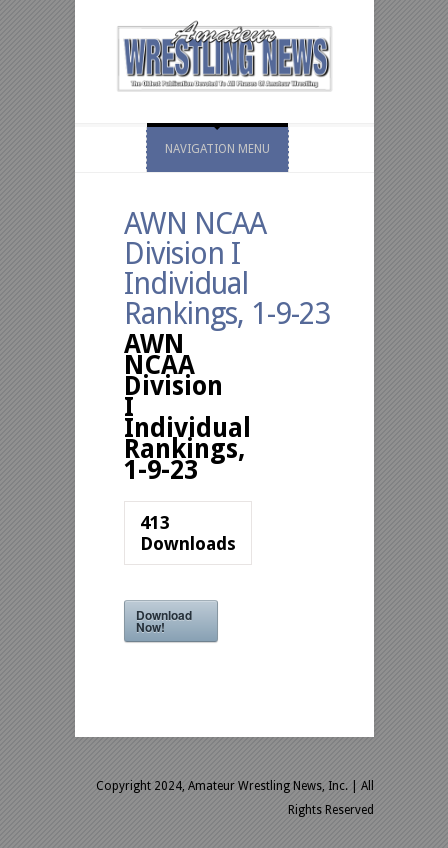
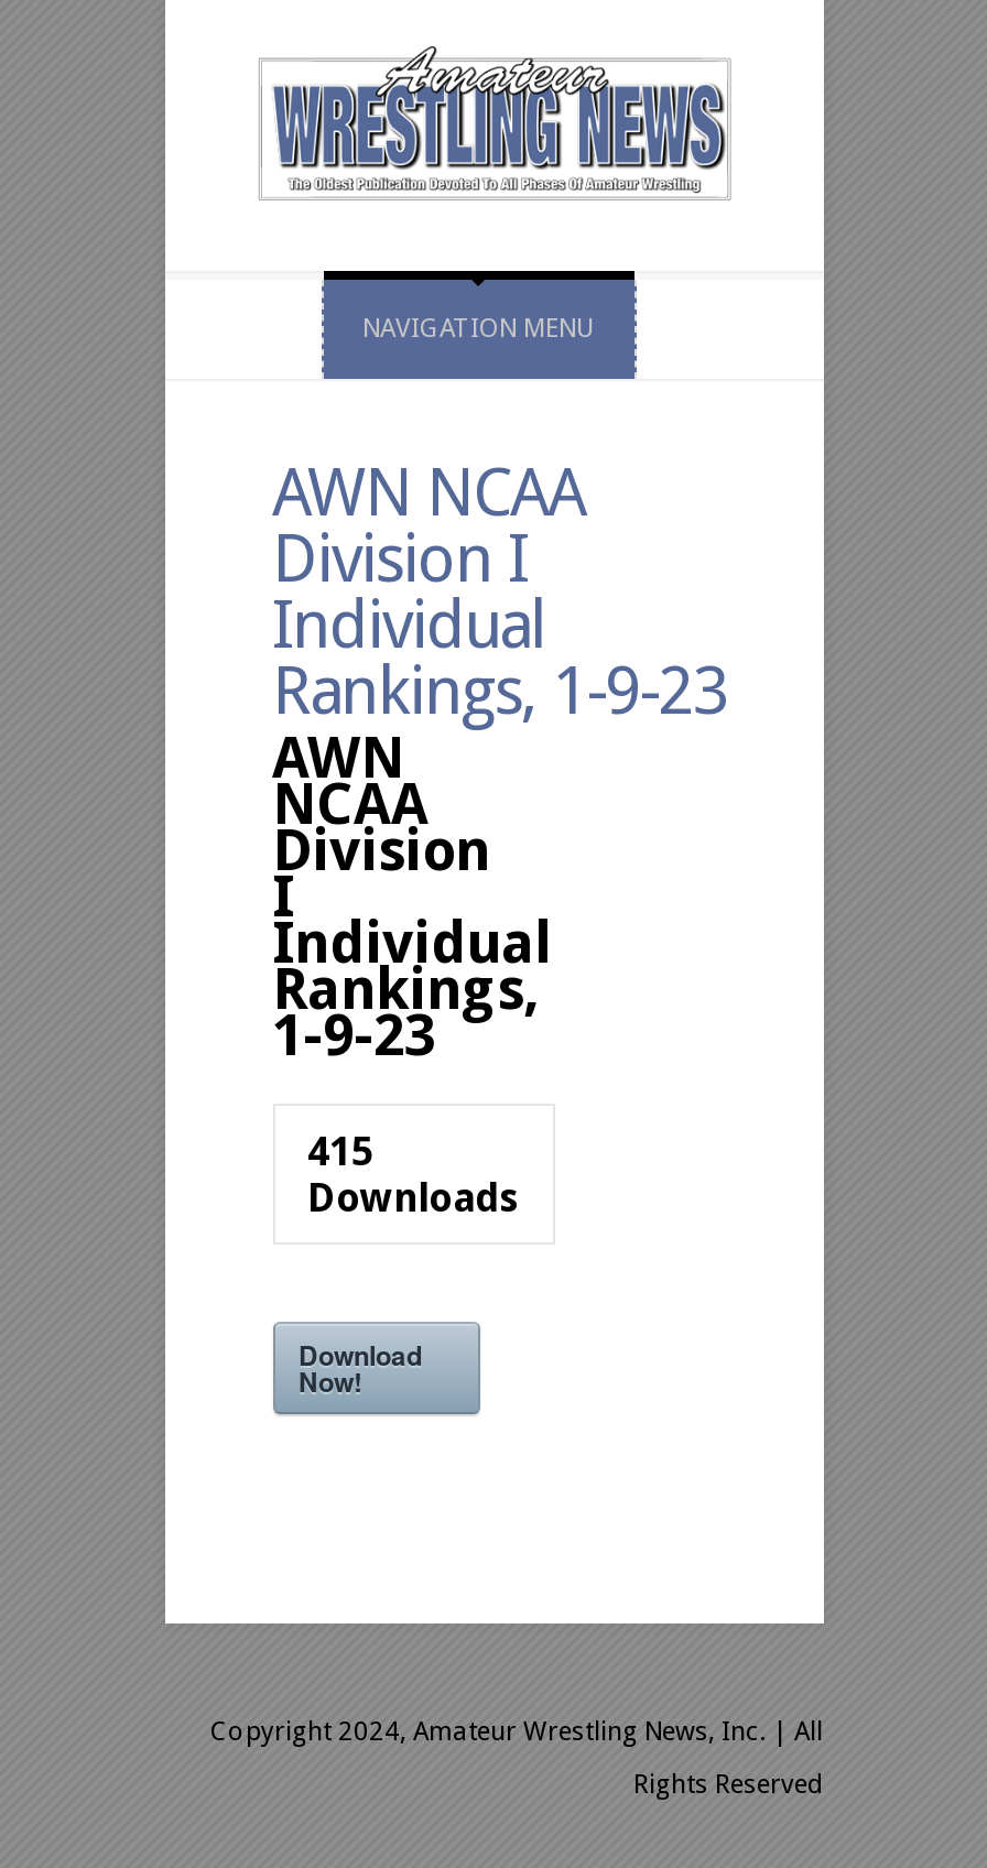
- 413
+ 415
